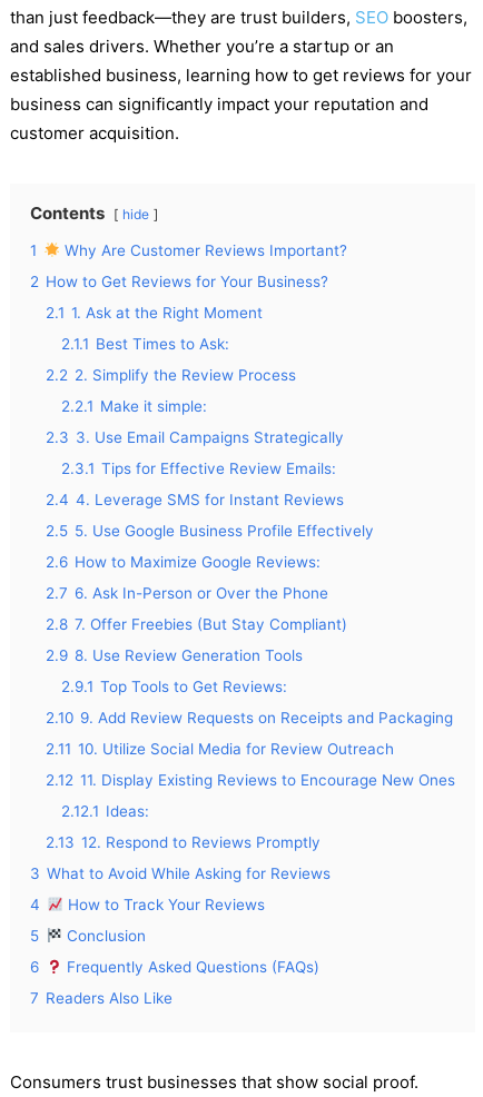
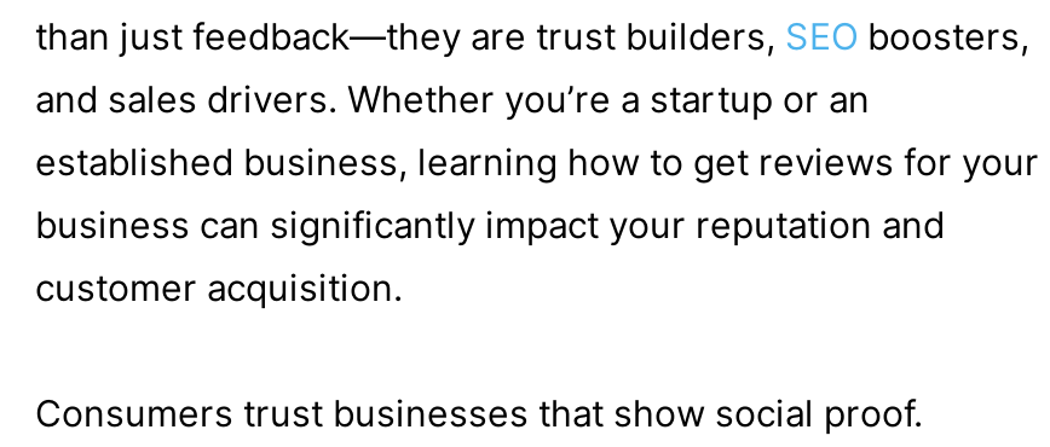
- Contents
- hide
- 1
- Why Are Customer Reviews Important?
- 2 How to Get Reviews for Your Business?
- 2.1 1. Ask at the Right Moment
- 2.1.1 Best Times to Ask:
- 2.2 2. Simplify the Review Process
- 2.2.1 Make it simple:
- 2.3 3. Use Email Campaigns Strategically
- 2.3.1 Tips for Effective Review Emails:
- 2.4 4. Leverage SMS for Instant Reviews
- 2.5 5. Use Google Business Profile Effectively
- 2.6 How to Maximize Google Reviews:
- 2.7 6. Ask In-Person or Over the Phone
- 2.8 7. Offer Freebies (But Stay Compliant)
- 2.9 8. Use Review Generation Tools
- 2.9.1 Top Tools to Get Reviews:
- 2.10 9. Add Review Requests on Receipts and Packaging
- 2.11 10. Utilize Social Media for Review Outreach
- 2.12 11. Display Existing Reviews to Encourage New Ones
- 2.12.1 Ideas:
- 2.13 12. Respond to Reviews Promptly
- 3 What to Avoid While Asking for Reviews
- 4
- How to Track Your Reviews
- 5
- Conclusion
- 6
- Frequently Asked Questions (FAQs)
- 7 Readers Also Like
